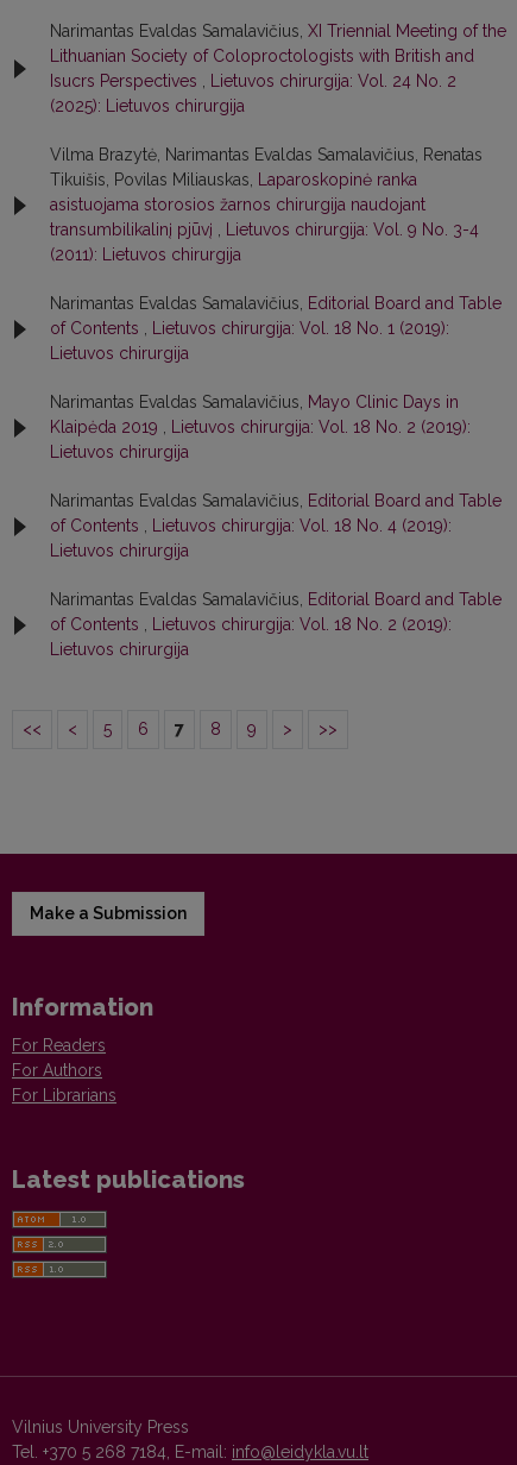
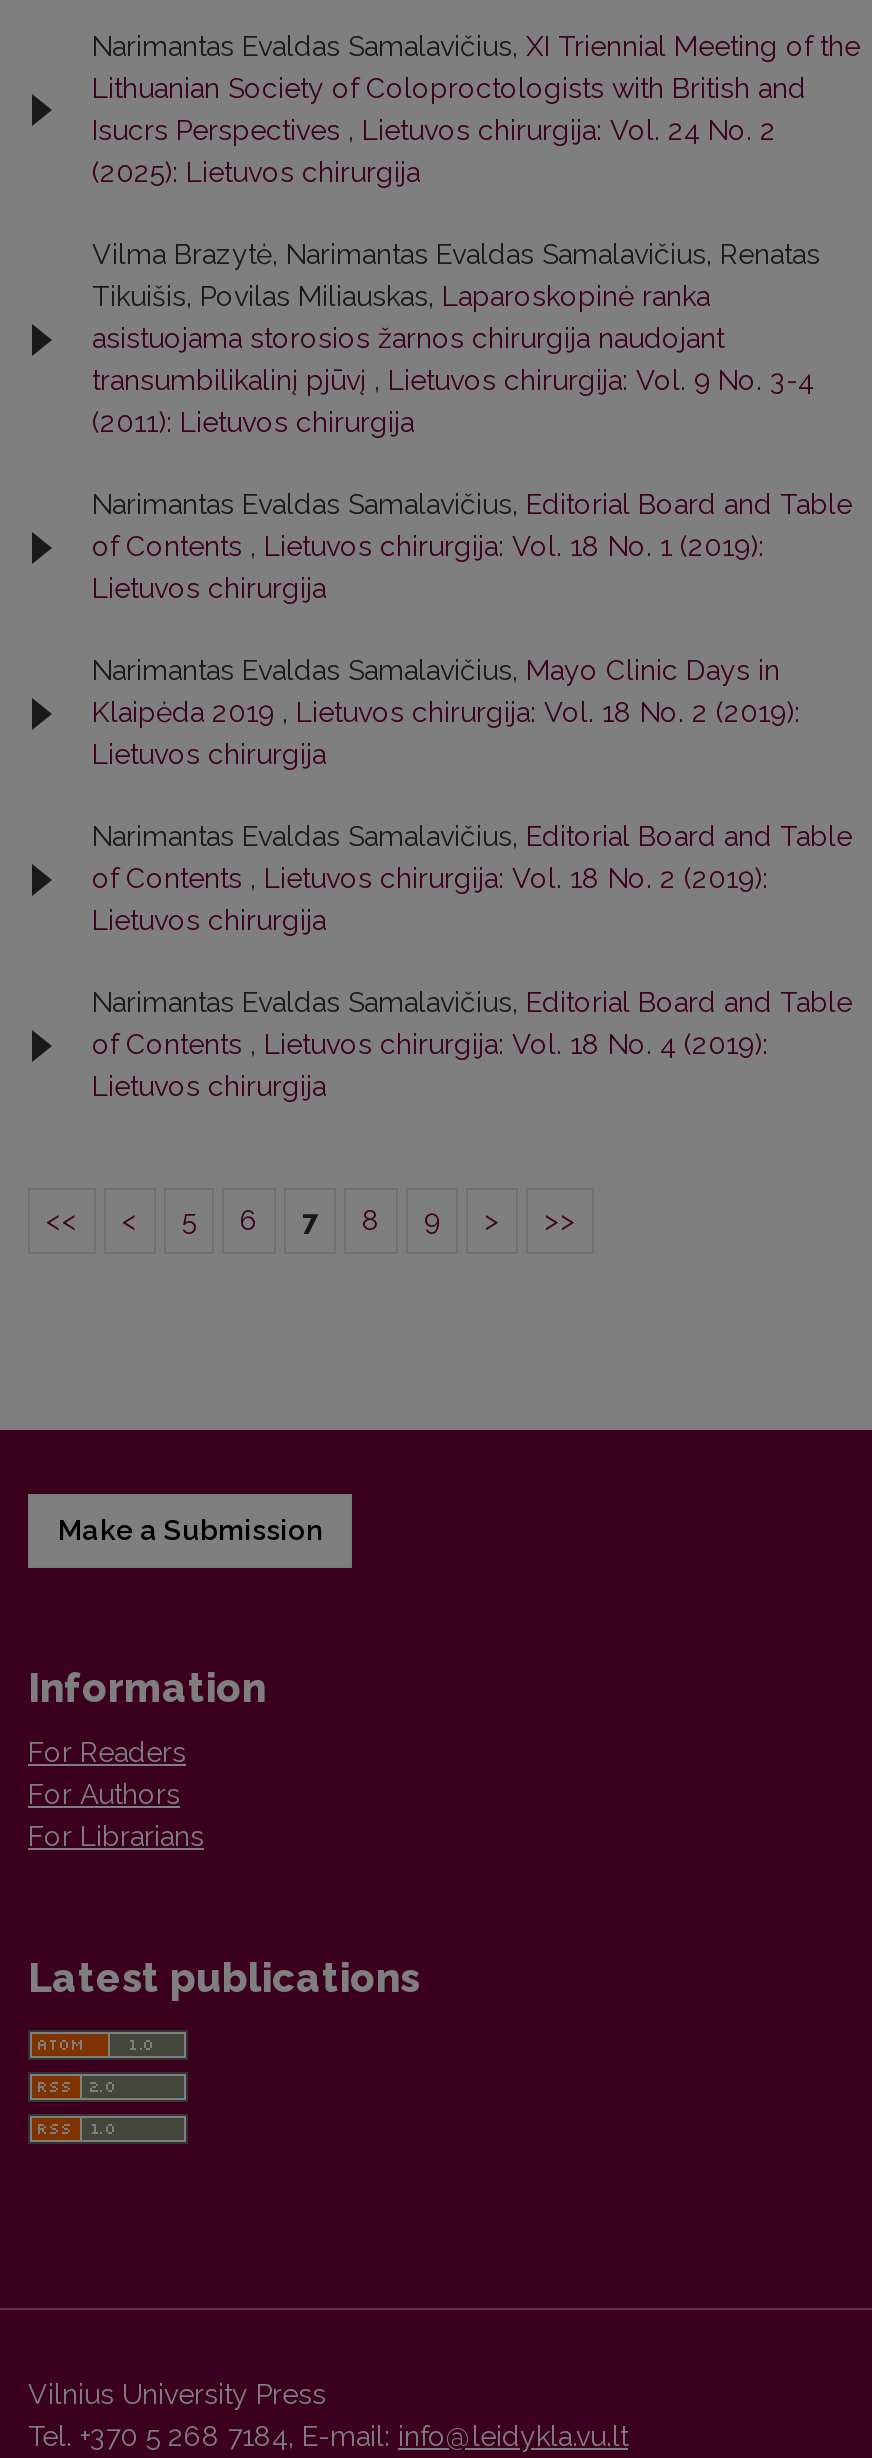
moved down: of Contents, Lietuvos chirurgija: Vol. 18 No. 4 (2019):

moved up: of Contents, Lietuvos chirurgija: Vol. 18 No. 2 (2019):
